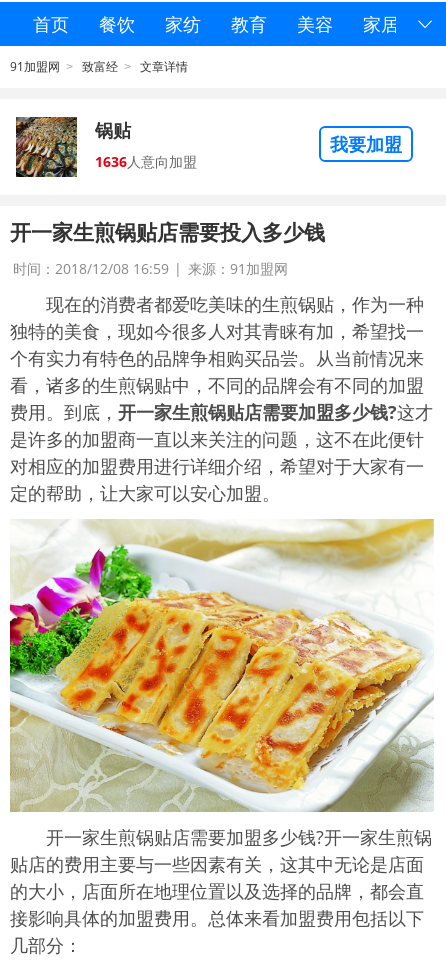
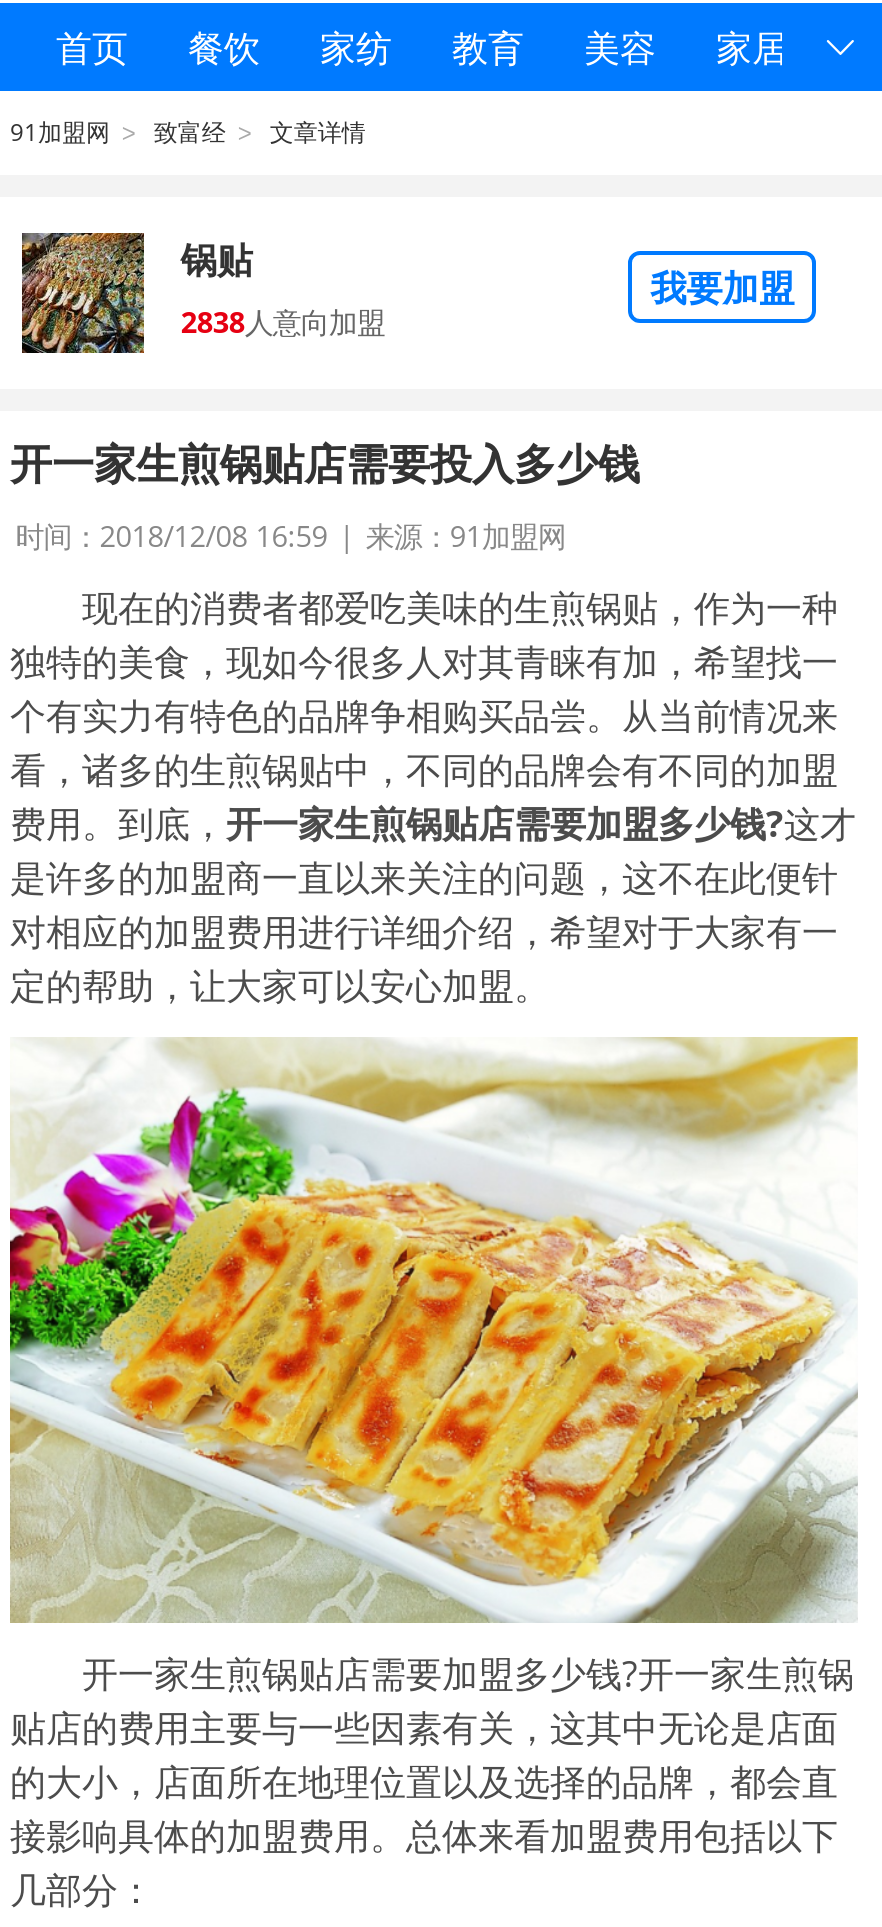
- 1636人意向加盟
+ 2838人意向加盟
